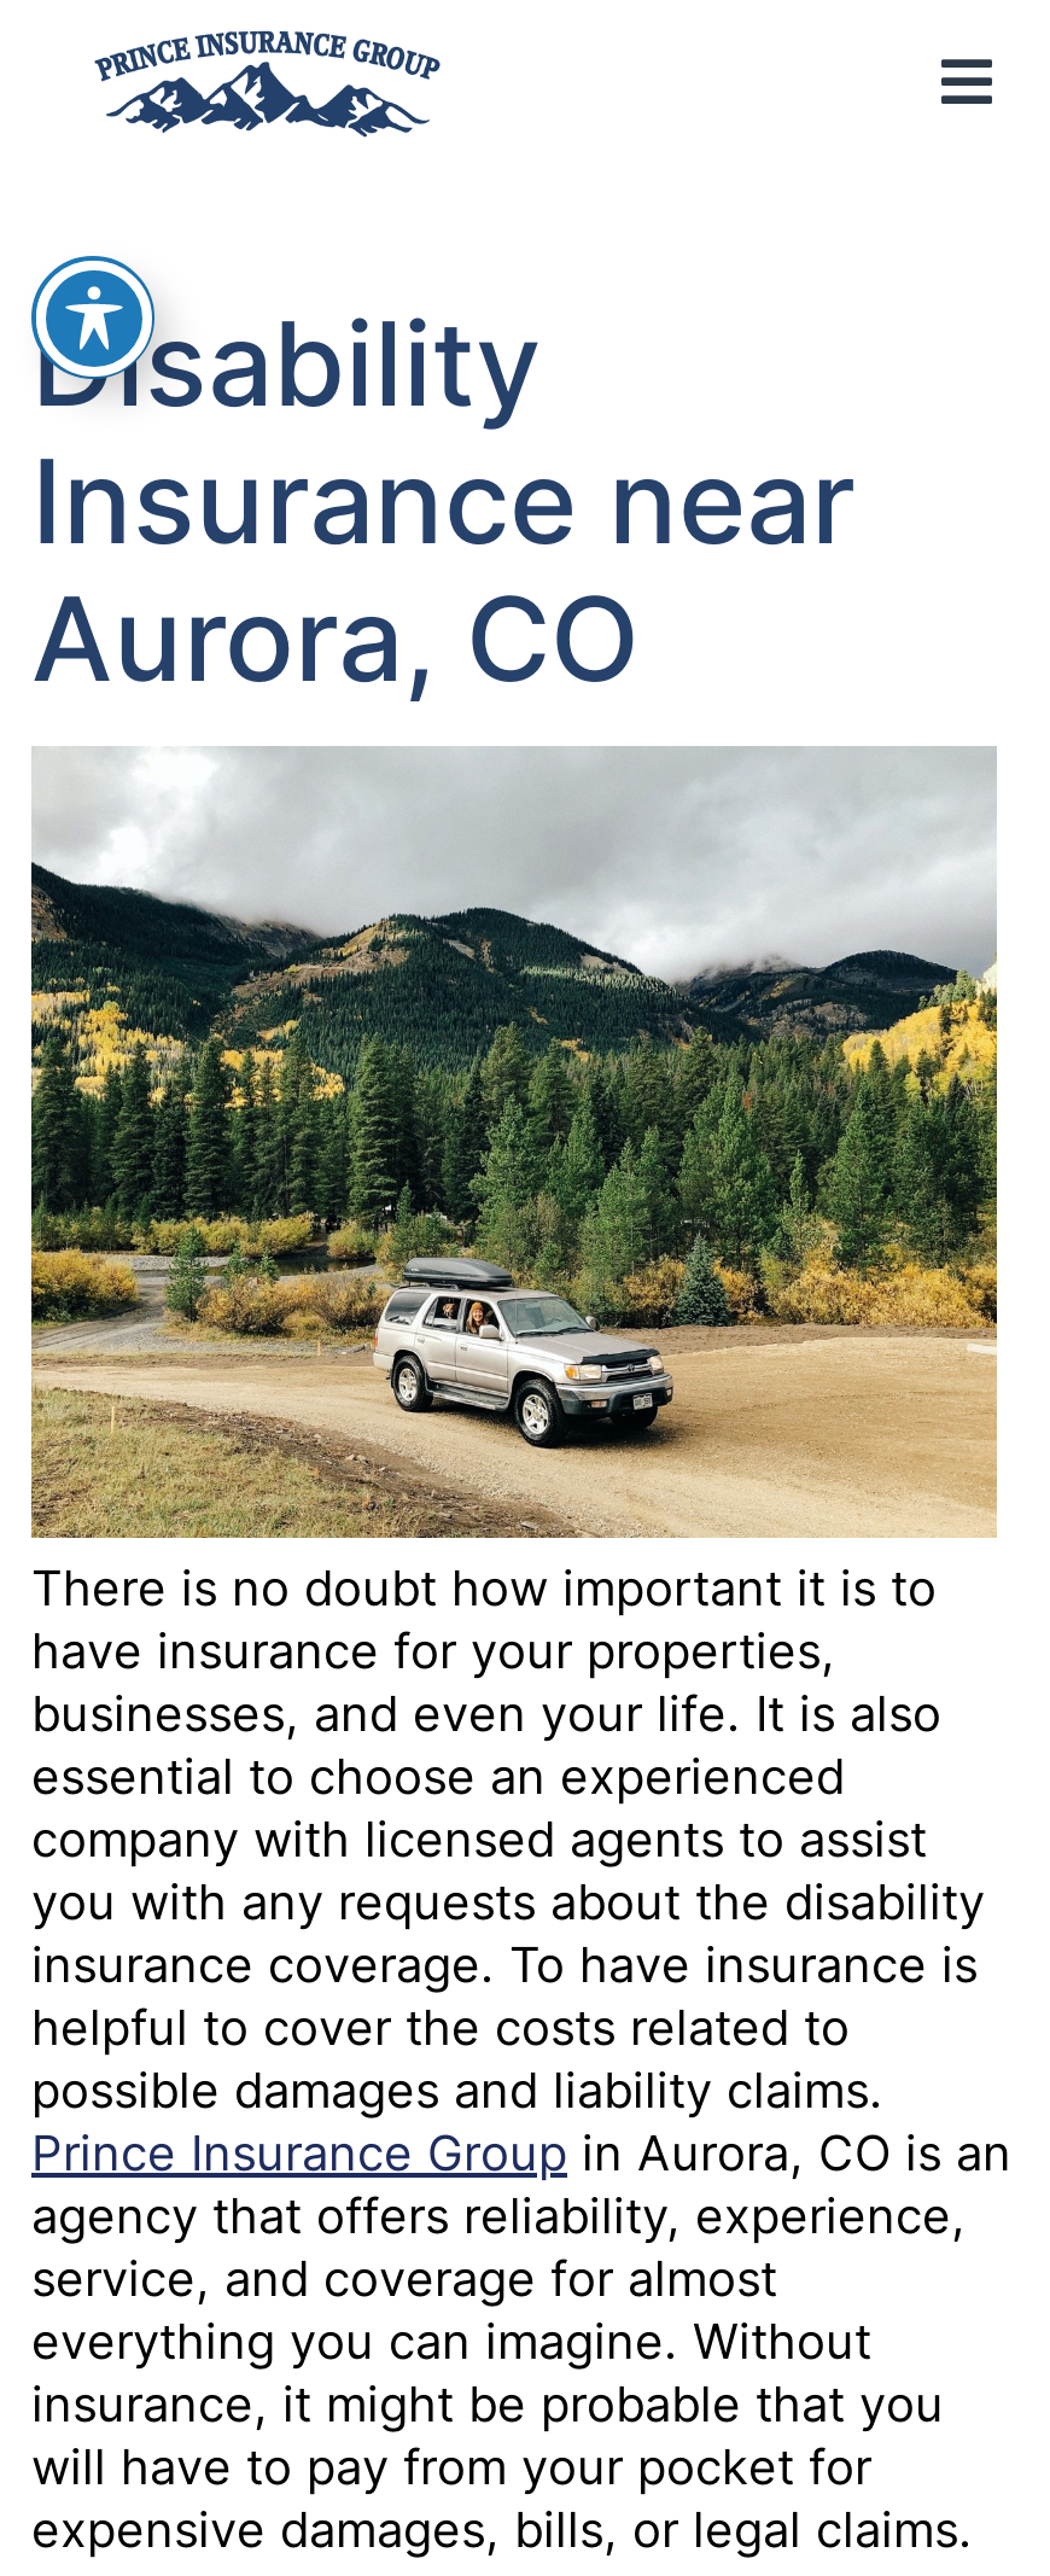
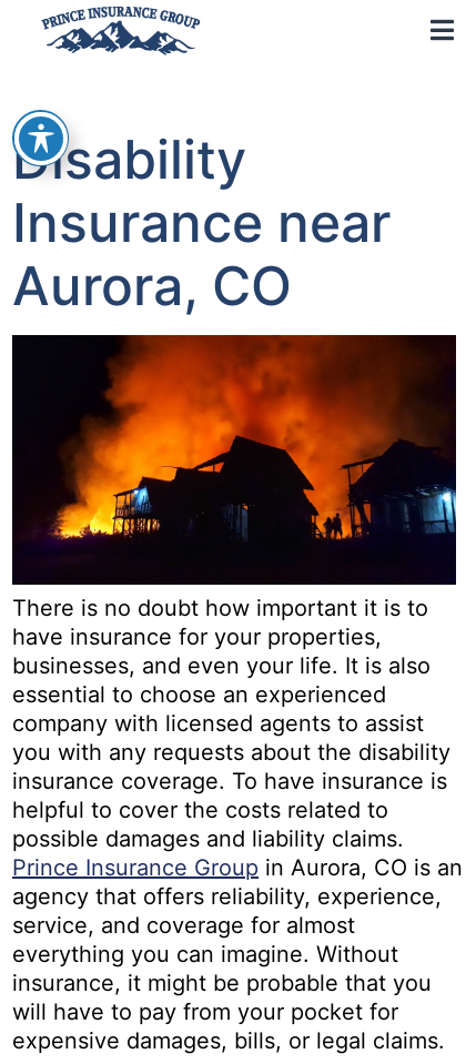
- [image]
+ [image]
